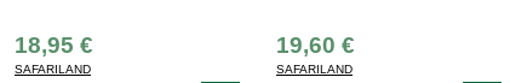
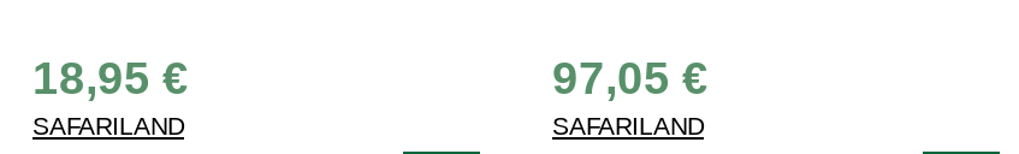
- 19,60 €
+ 97,05 €
